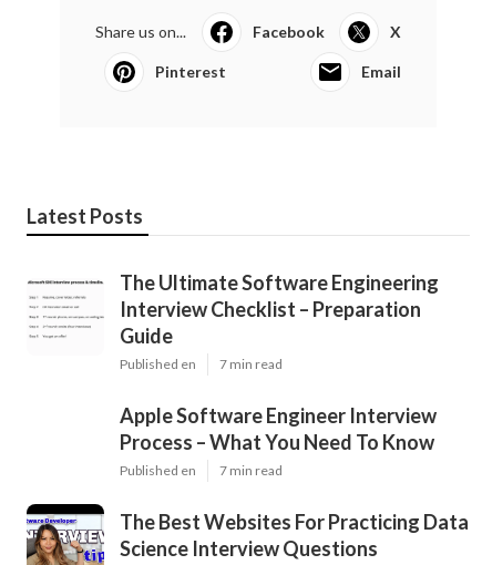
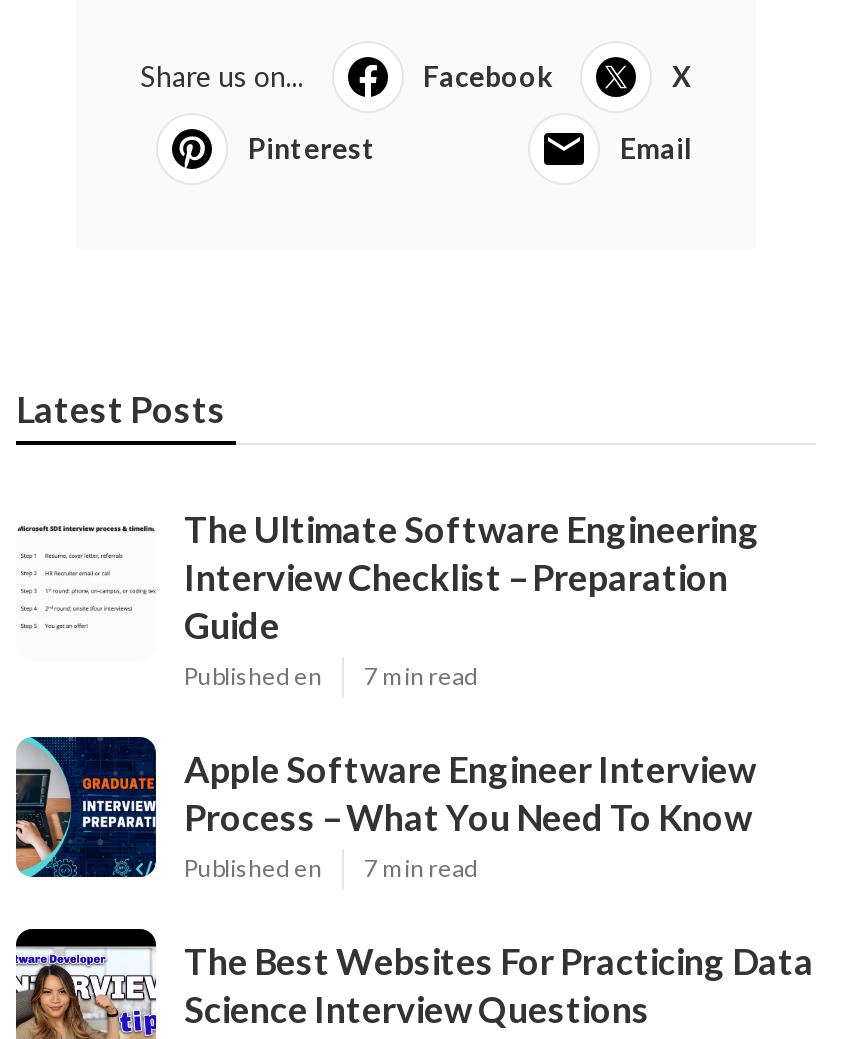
+ [image]
